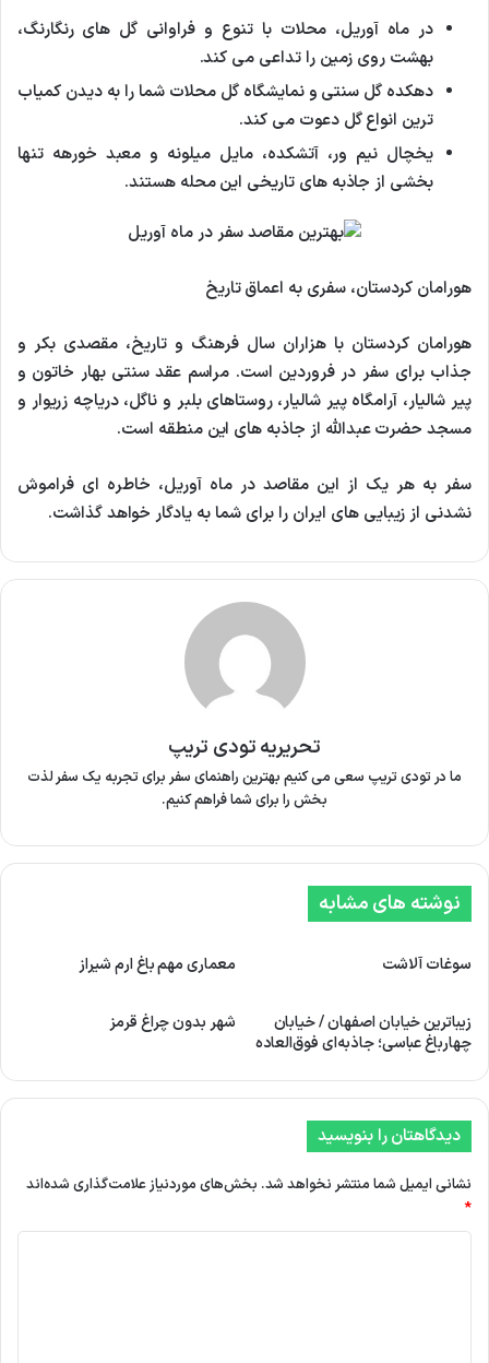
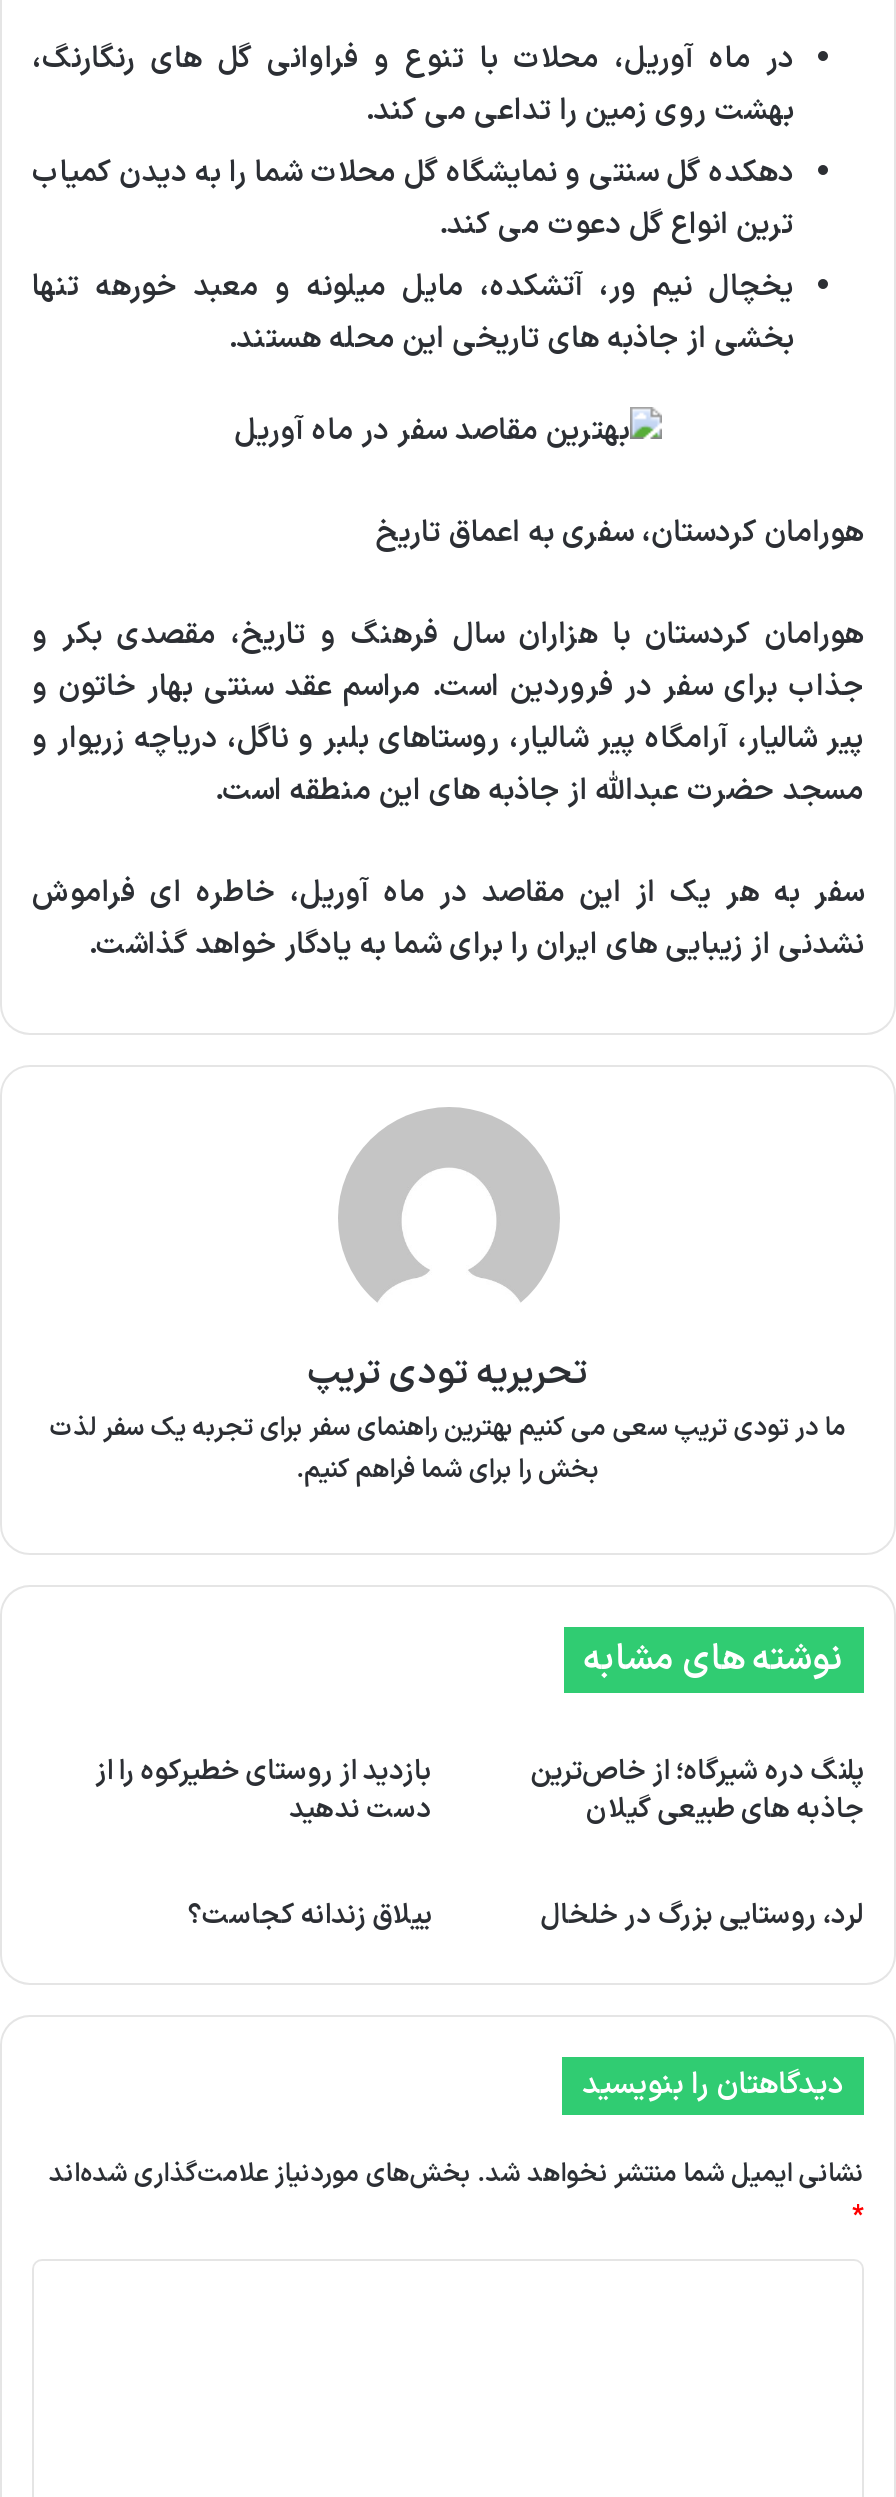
- سوغات آلاشت
- معماری مهم باغ ارم شیراز
+ پلنگ دره شیرگاه؛ از خاص‌ترین
+ جاذبه های طبیعی گیلان

- شهر بدون چراغ قرمز
+ لرد، روستایی بزرگ در خلخال
+ ییلاق زندانه کجاست؟

- زیباترین خیابان اصفهان / خیابان
- چهارباغ عباسی؛ جاذبه‌ای فوق‌العاده
+ بازدید از روستای خطیرکوه را از
+ دست ندهید
